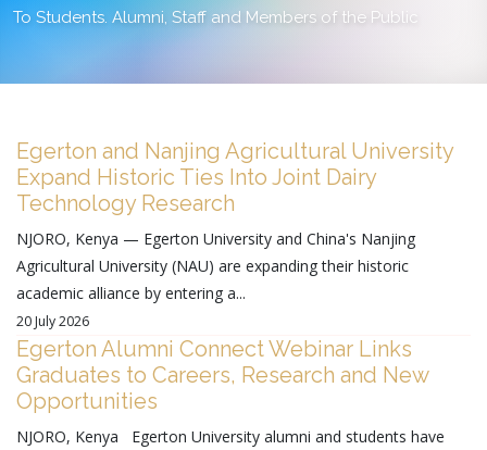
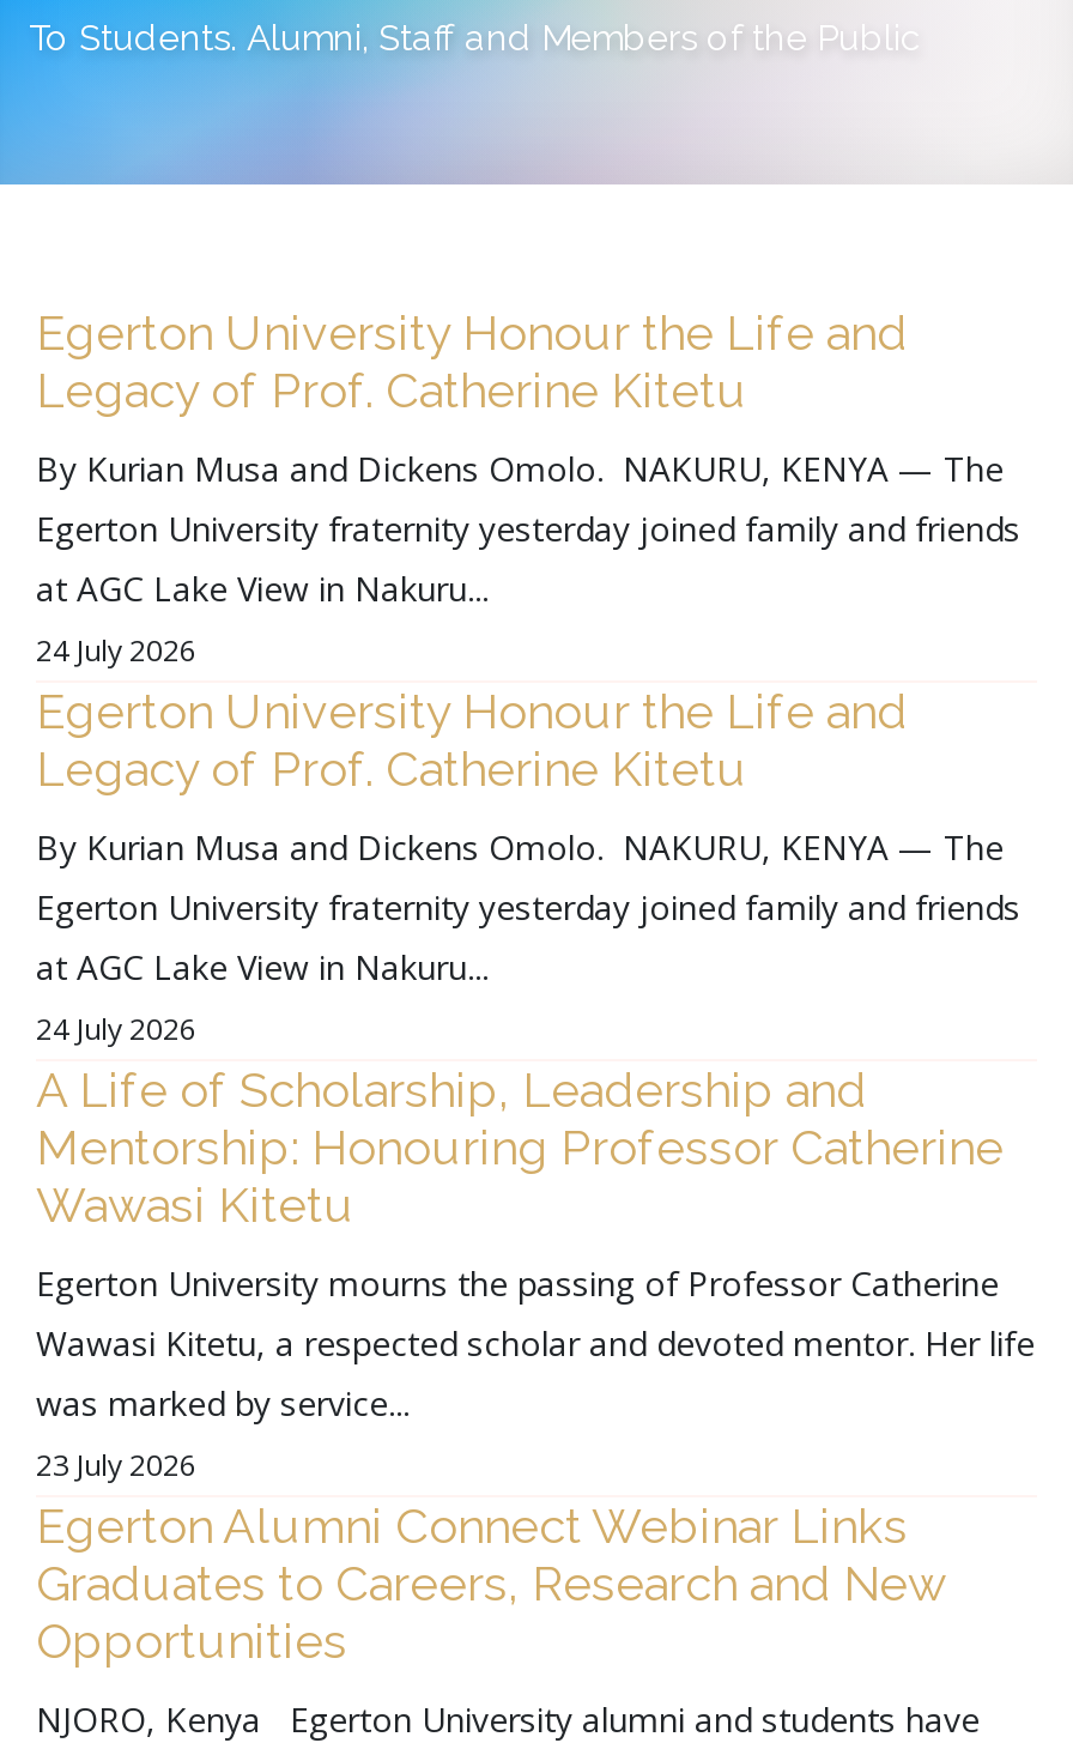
- Egerton and Nanjing Agricultural University
- Expand Historic Ties Into Joint Dairy
- Technology Research
- NJORO, Kenya — Egerton University and China's Nanjing
- Agricultural University (NAU) are expanding their historic
- academic alliance by entering a...
- 20 July 2026
+ Egerton University Honour the Life and
+ Legacy of Prof. Catherine Kitetu
+ By Kurian Musa and Dickens Omolo. NAKURU, KENYA — The
+ Egerton University fraternity yesterday joined family and friends
+ at AGC Lake View in Nakuru...
+ 24 July 2026
+ Egerton University Honour the Life and
+ Legacy of Prof. Catherine Kitetu
+ By Kurian Musa and Dickens Omolo. NAKURU, KENYA — The
+ Egerton University fraternity yesterday joined family and friends
+ at AGC Lake View in Nakuru...
+ 24 July 2026
+ A Life of Scholarship, Leadership and
+ Mentorship: Honouring Professor Catherine
+ Wawasi Kitetu
+ Egerton University mourns the passing of Professor Catherine
+ Wawasi Kitetu, a respected scholar and devoted mentor. Her life
+ was marked by service...
+ 23 July 2026
